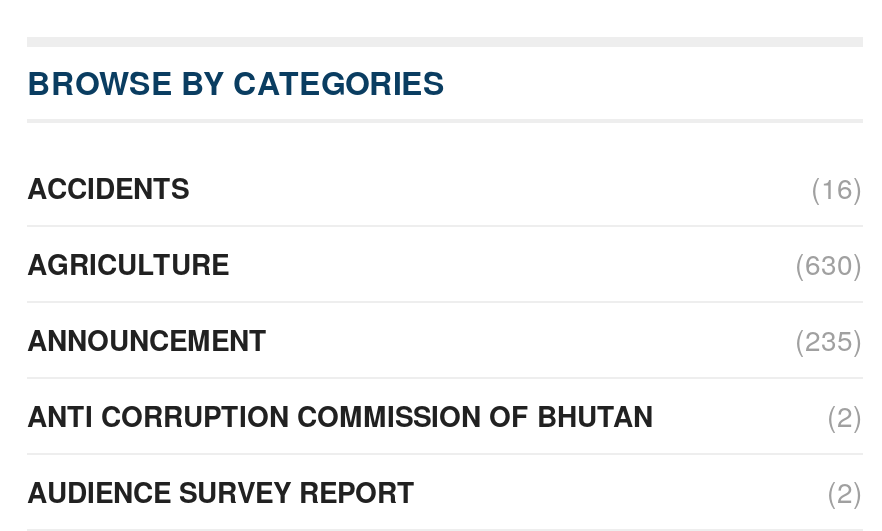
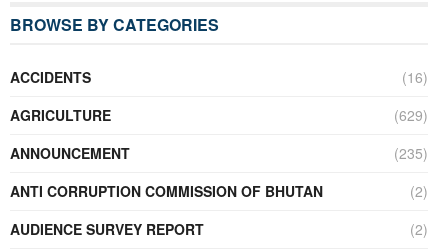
- (630)
+ (629)
